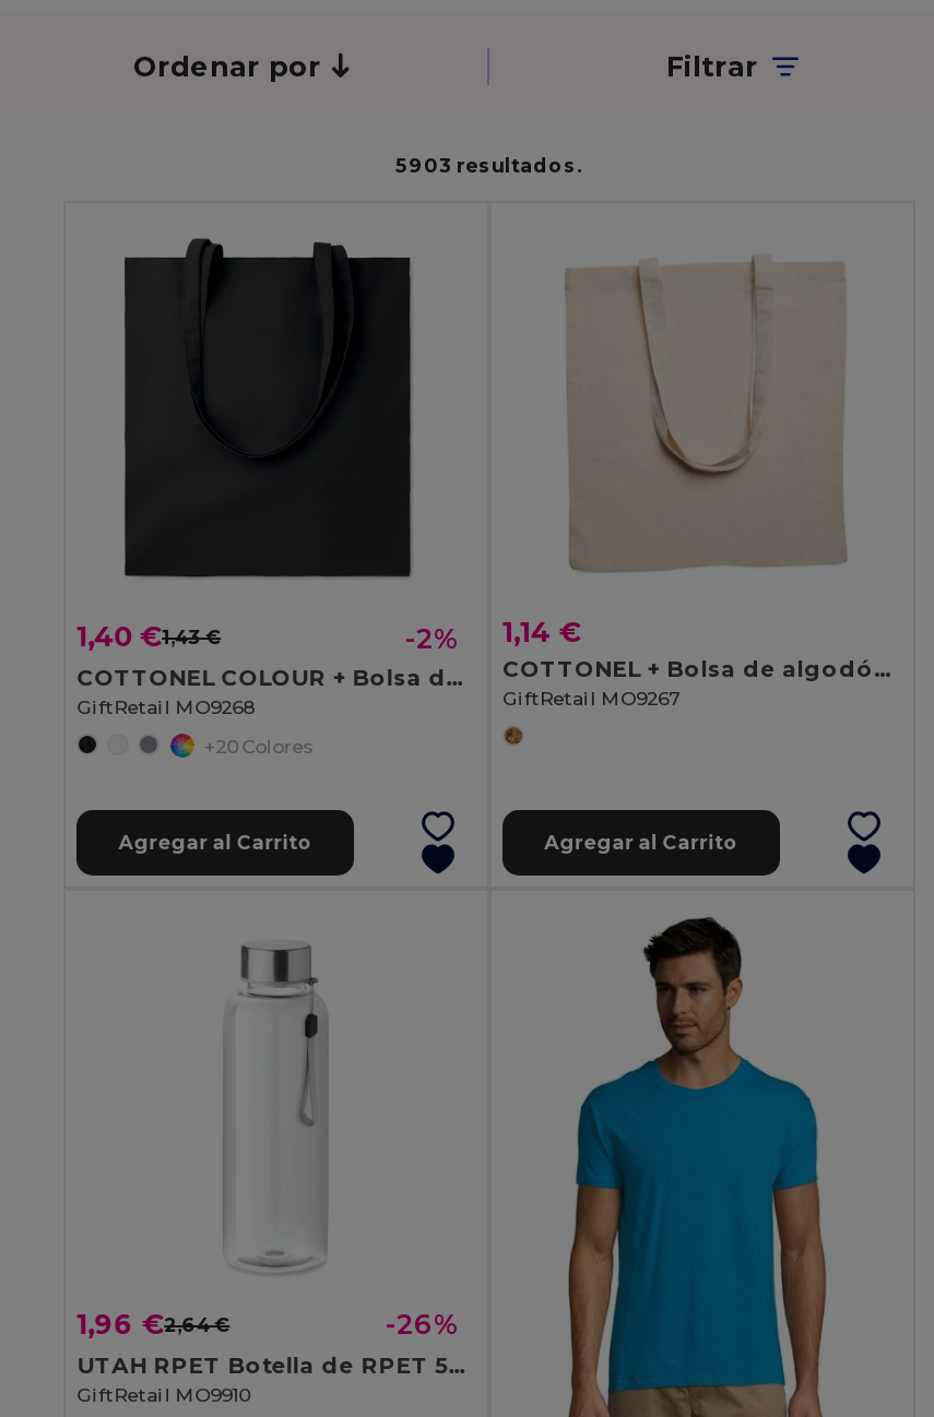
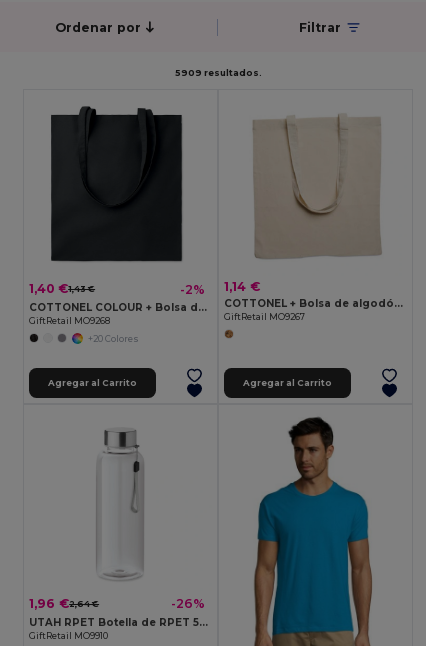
- 5903 resultados.
+ 5909 resultados.
